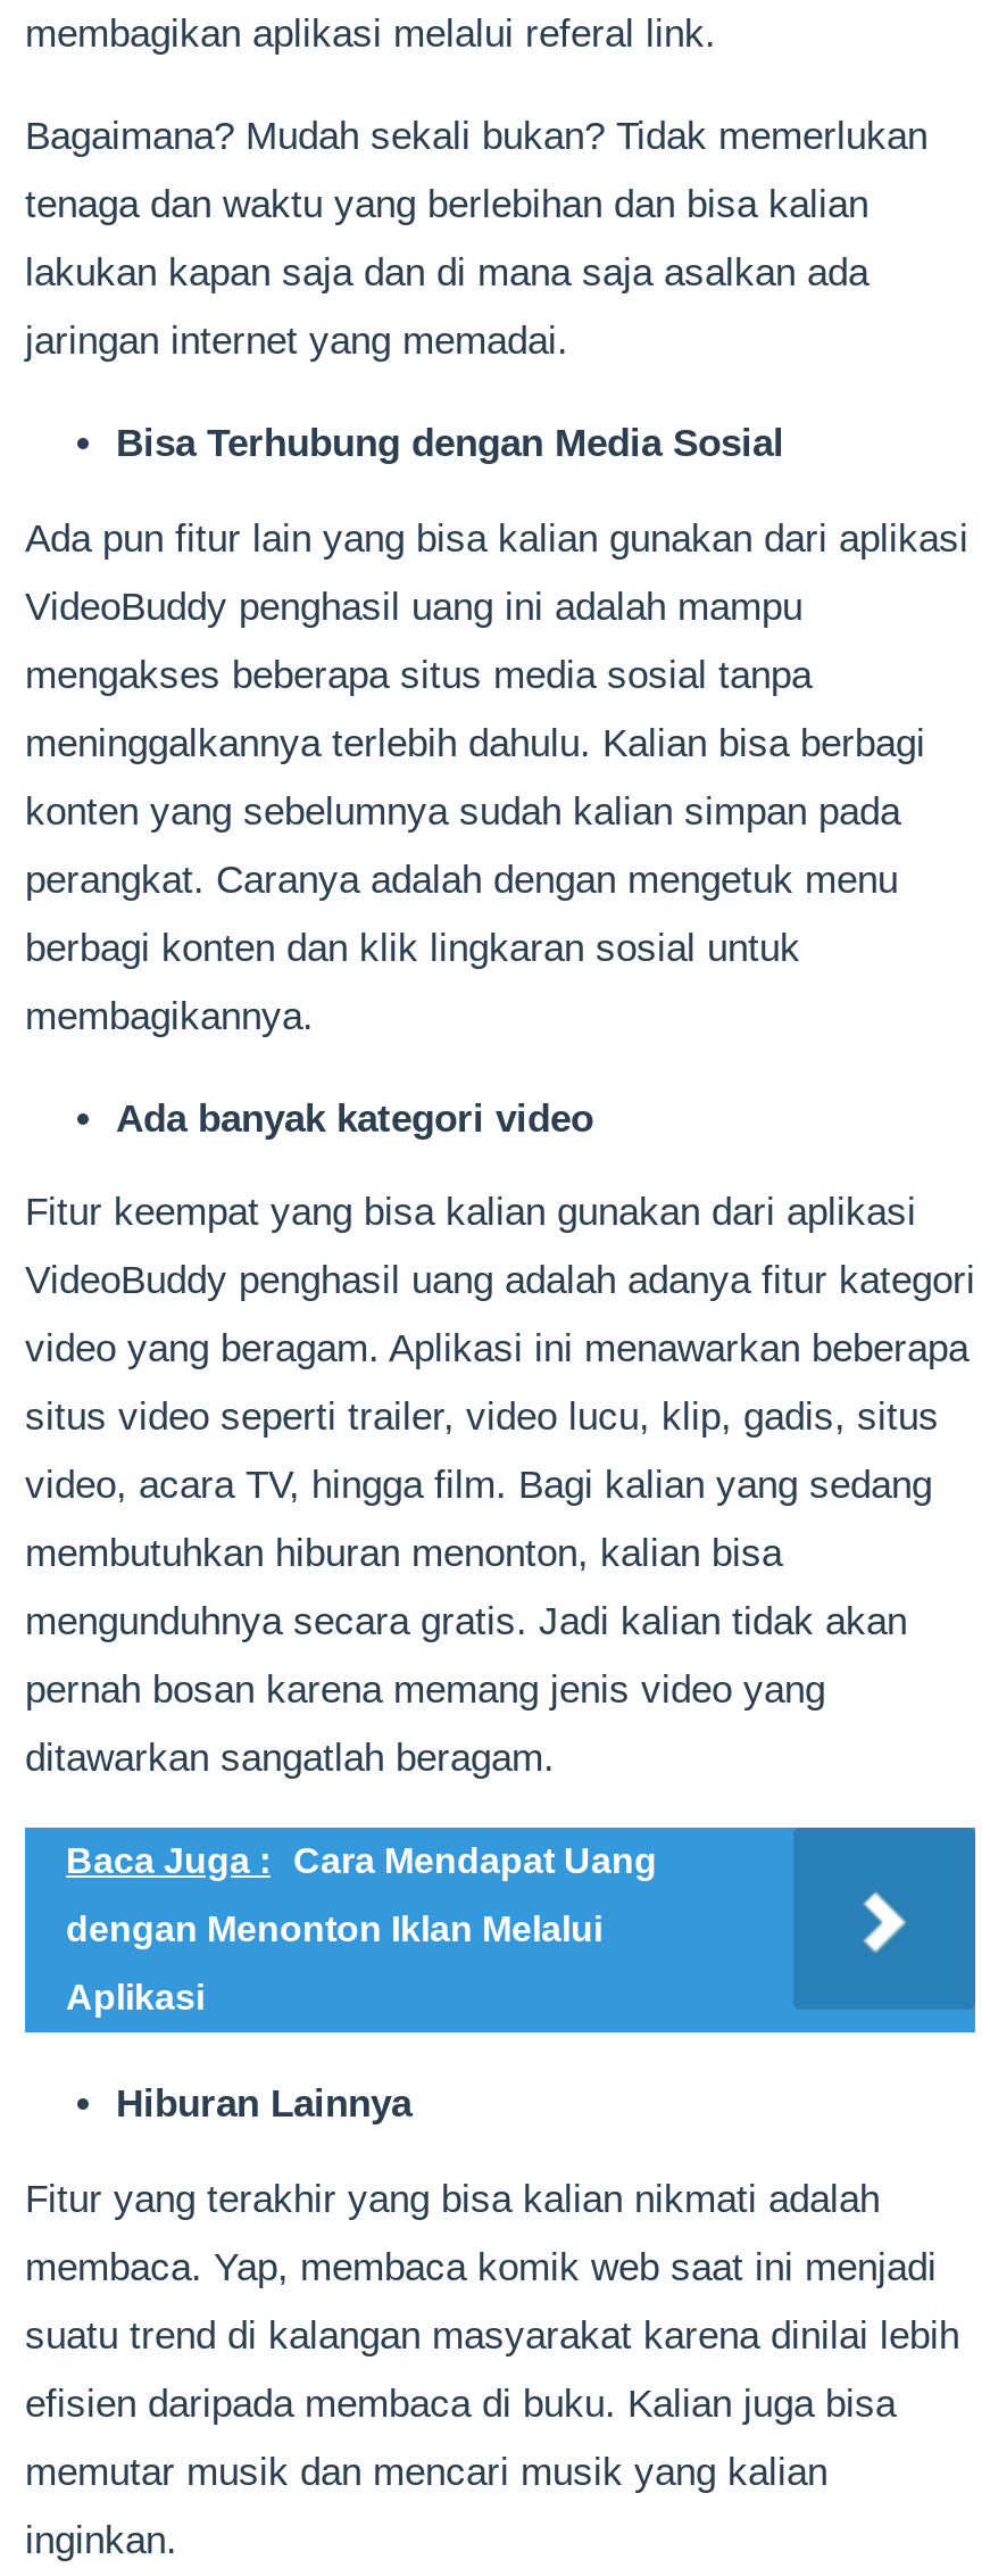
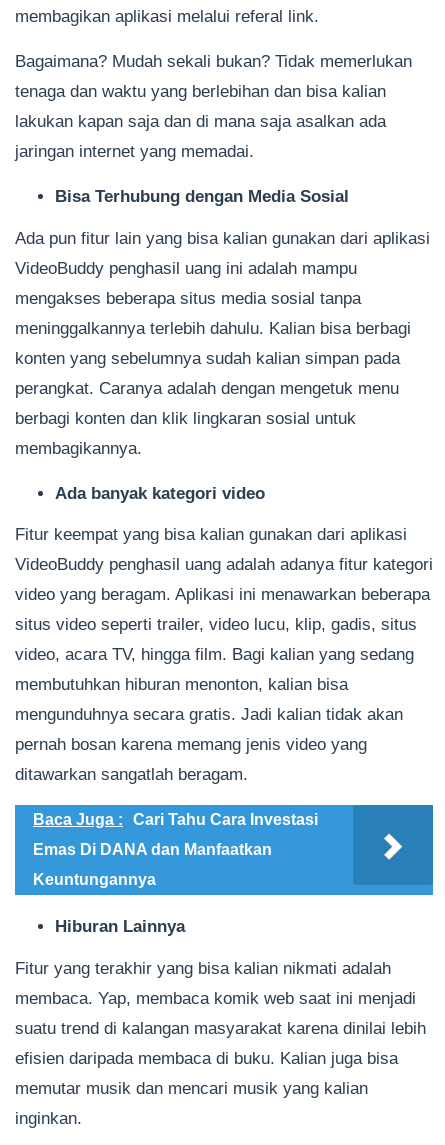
- Baca Juga : Cara Mendapat Uang
+ Baca Juga : Cari Tahu Cara Investasi

- dengan Menonton Iklan Melalui
+ Emas Di DANA dan Manfaatkan

- Aplikasi
+ Keuntungannya
